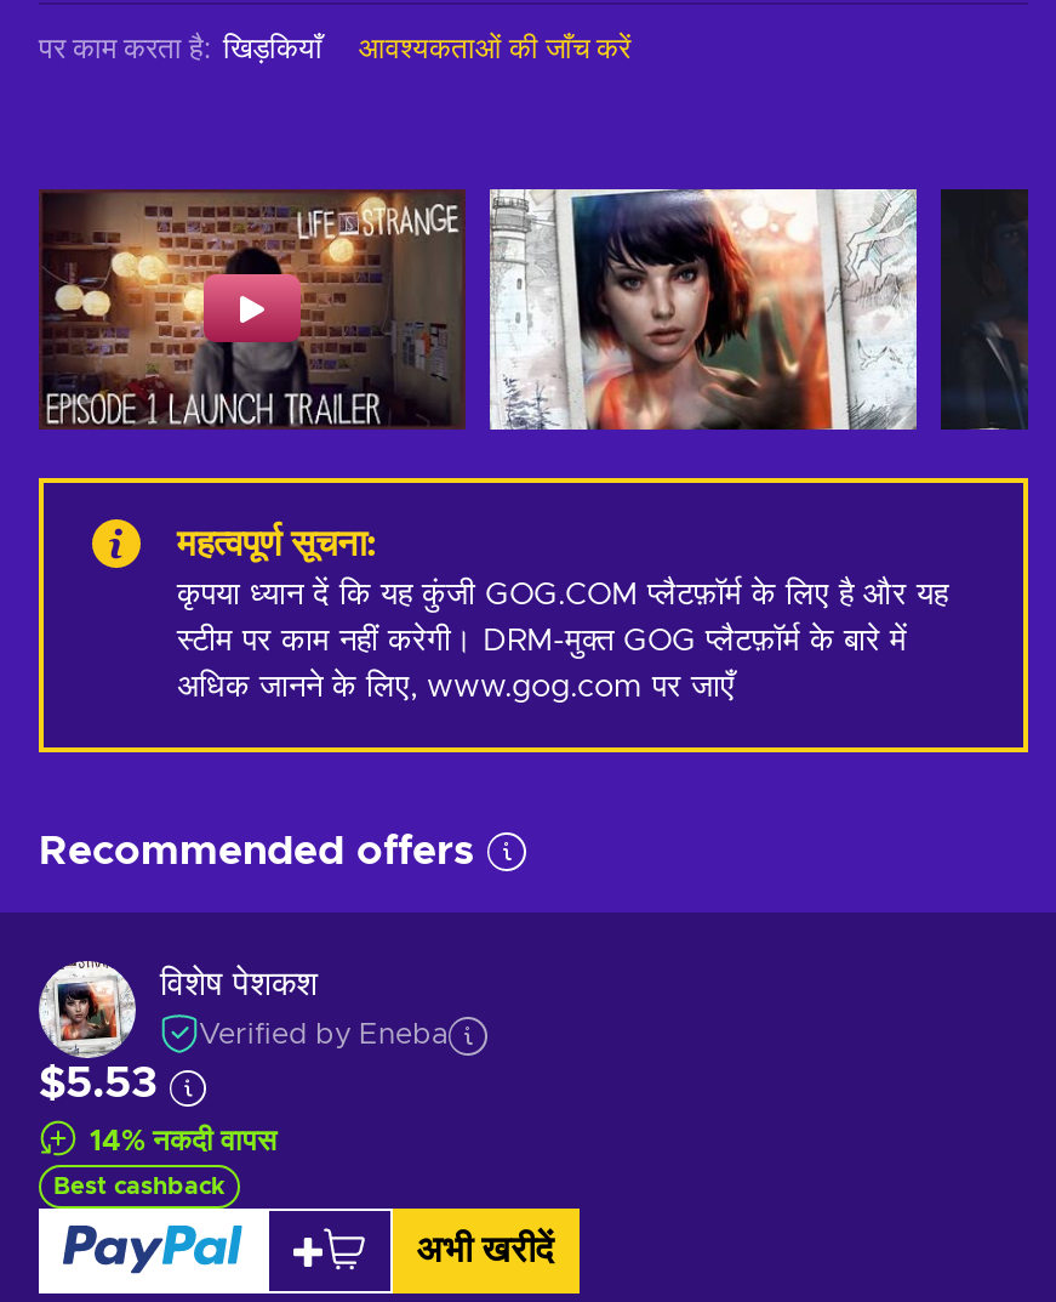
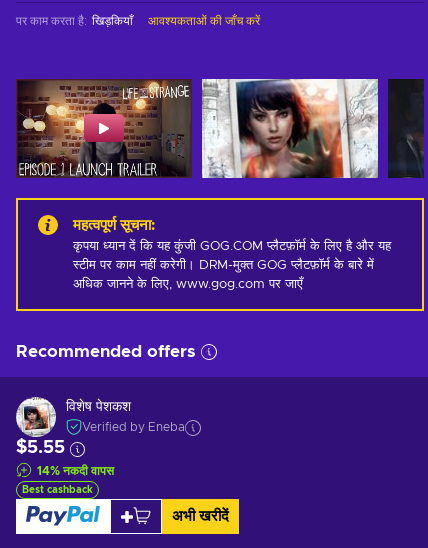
- $5.53
+ $5.55
